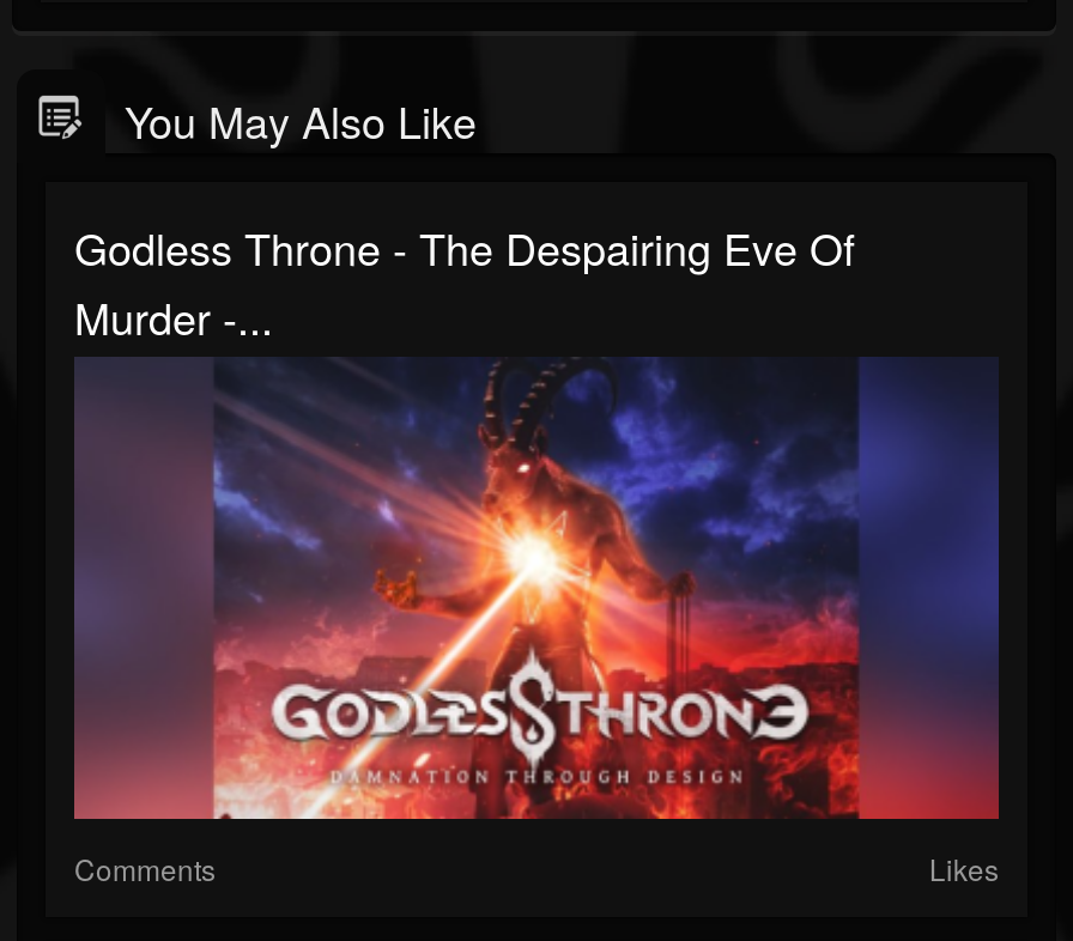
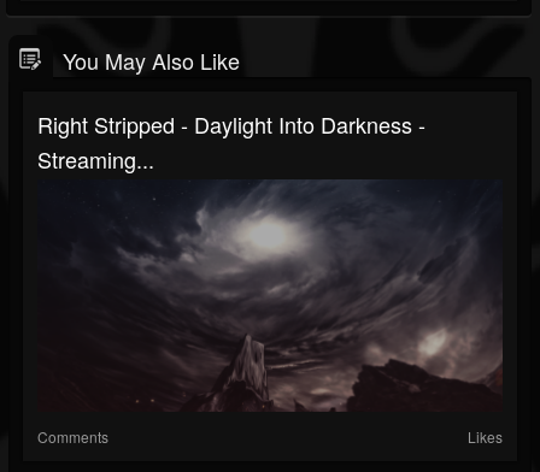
- Godless Throne - The Despairing Eve Of
- Murder -...
+ Right Stripped - Daylight Into Darkness -
+ Streaming...

- [image]
+ [image]
